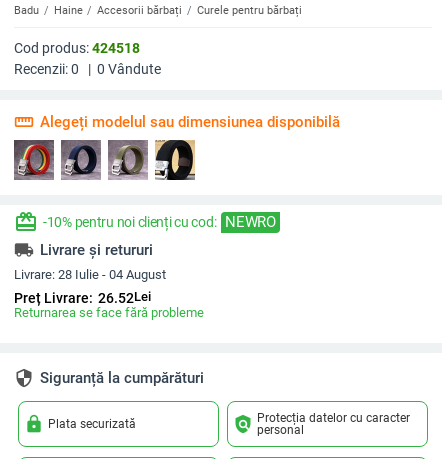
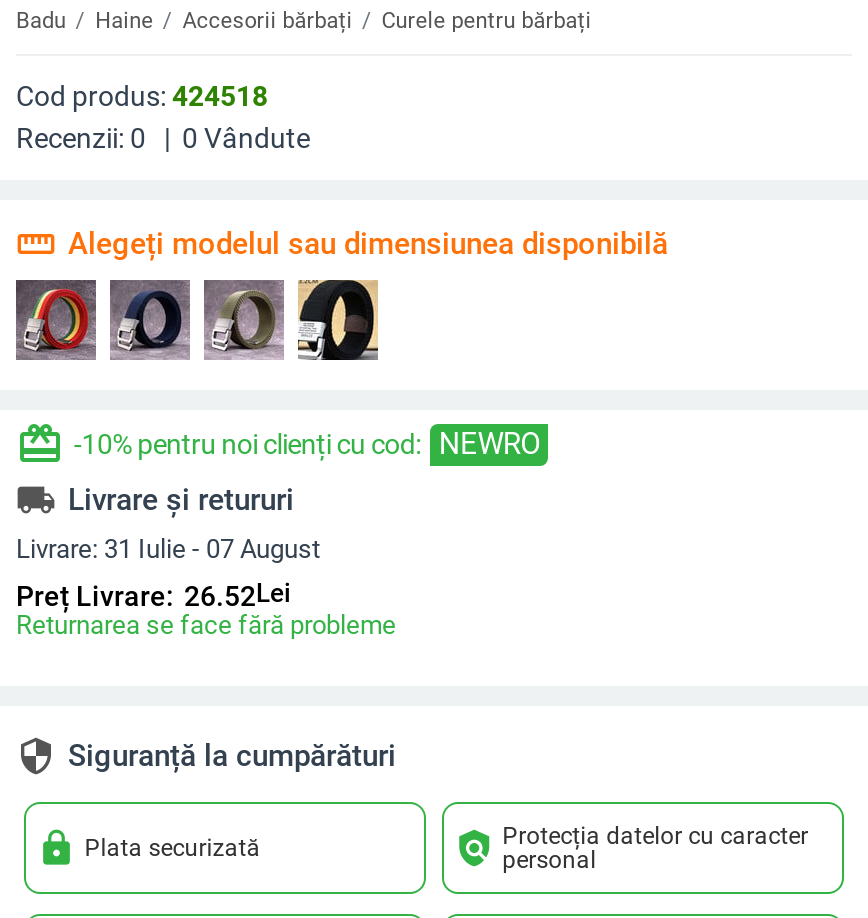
- Livrare: 28 Iulie - 04 August
+ Livrare: 31 Iulie - 07 August
